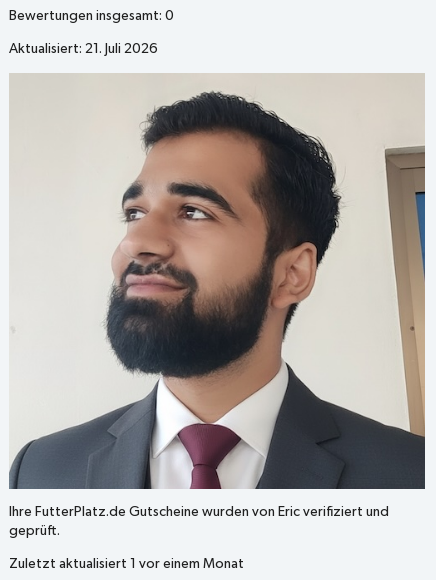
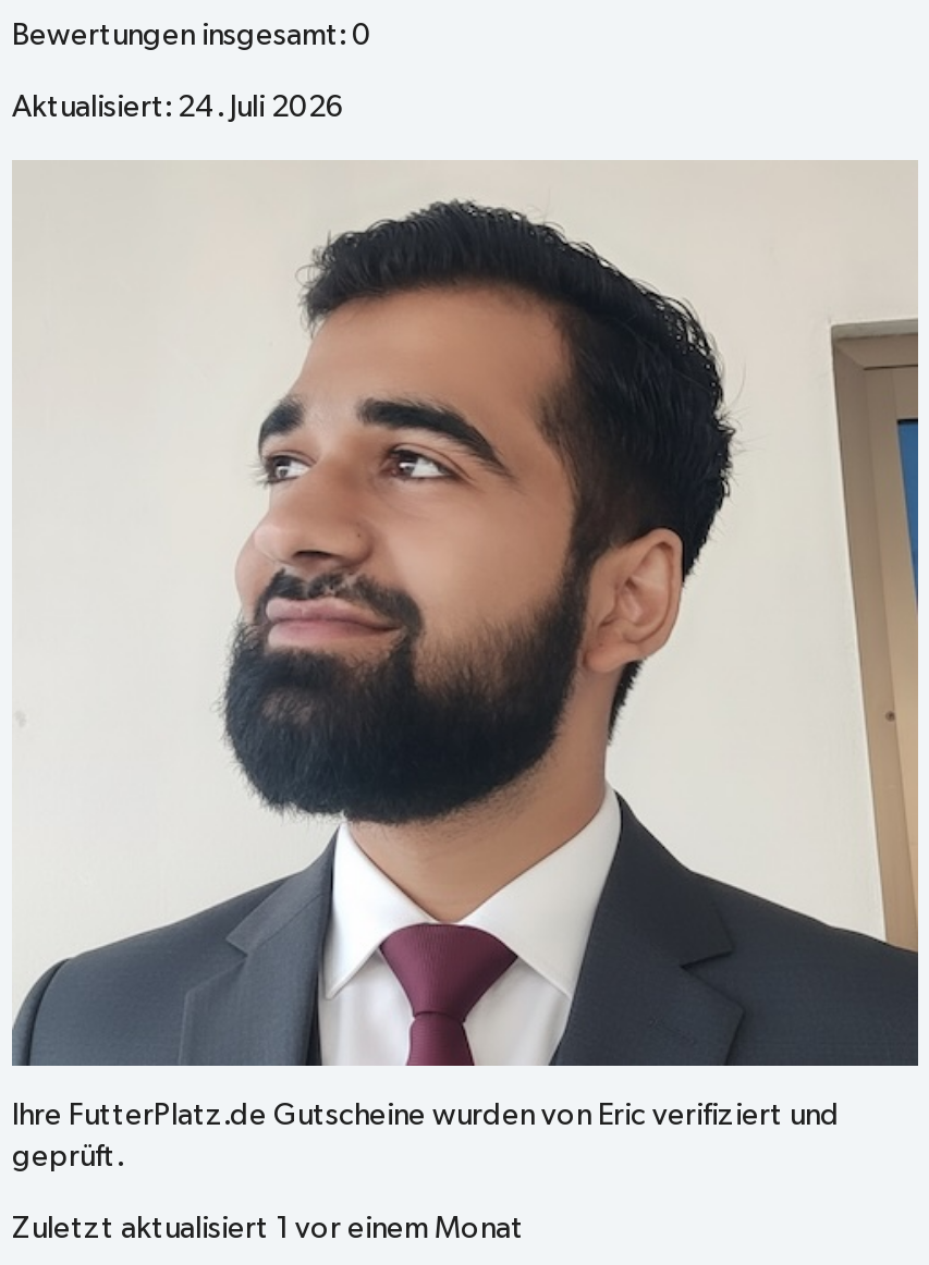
- Aktualisiert: 21. Juli 2026
+ Aktualisiert: 24. Juli 2026
